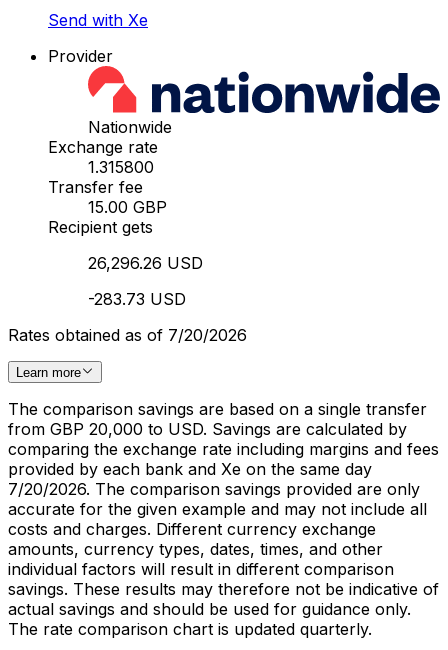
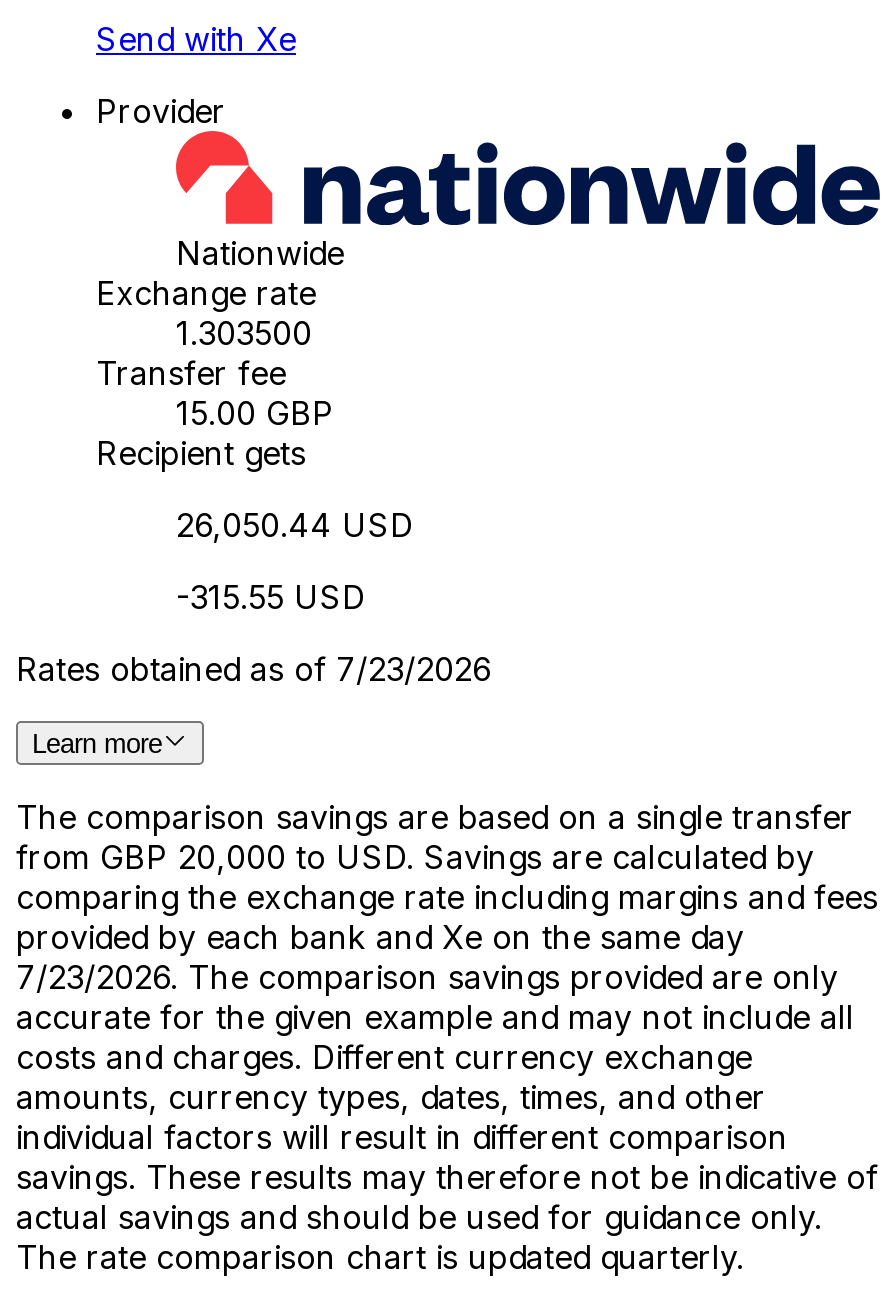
- 1.315800
+ 1.303500

- 26,296.26 USD
+ 26,050.44 USD

- -283.73 USD
+ -315.55 USD

- Rates obtained as of 7/20/2026
+ Rates obtained as of 7/23/2026

- 7/20/2026. The comparison savings provided are only
+ 7/23/2026. The comparison savings provided are only
